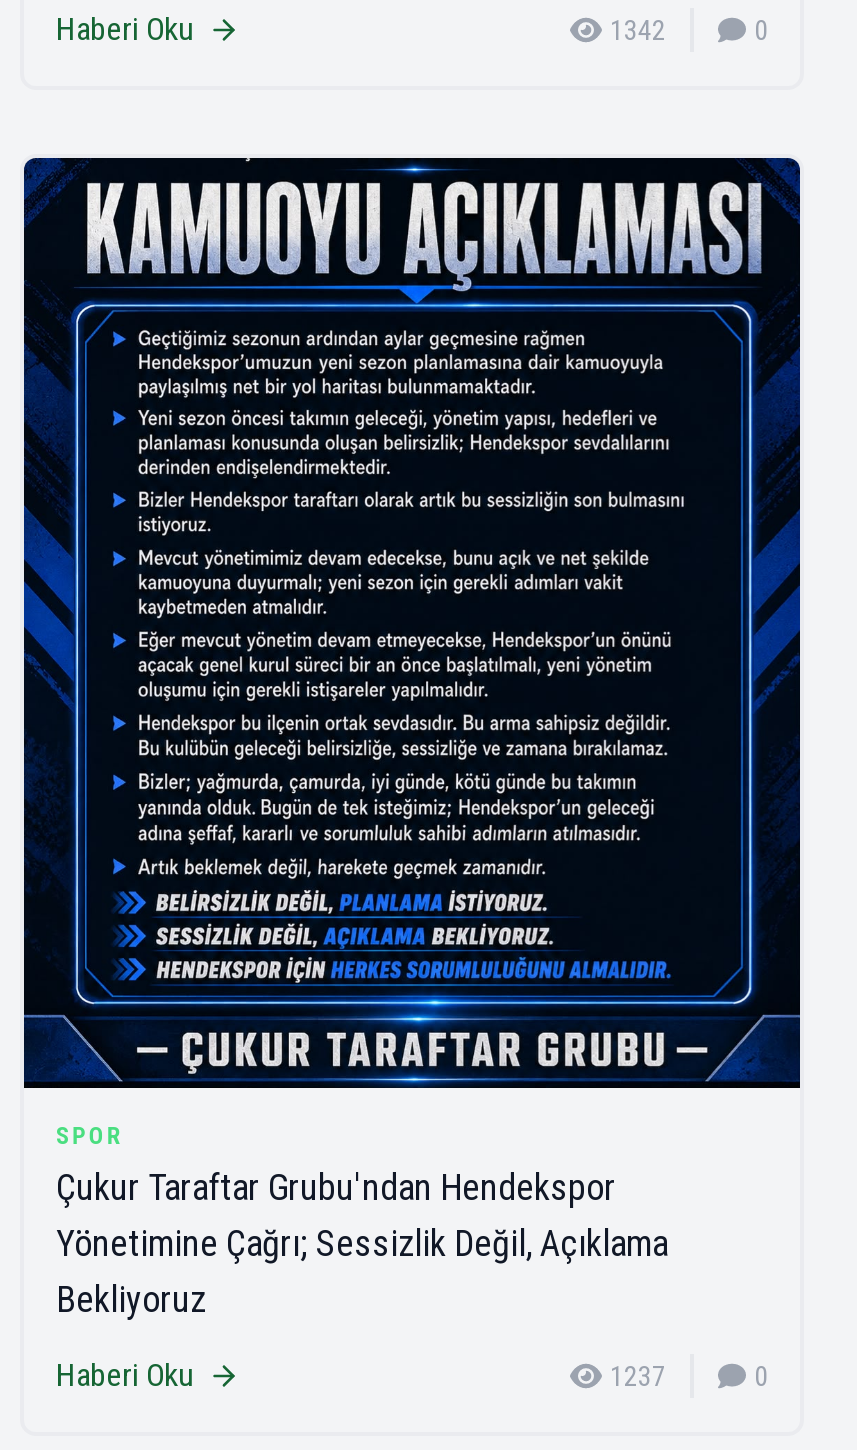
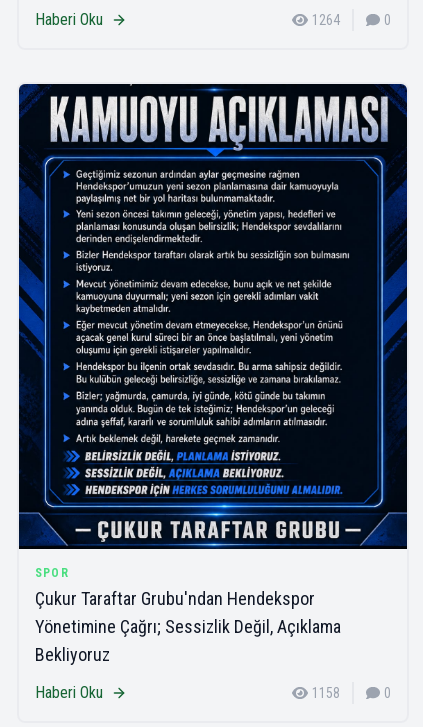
- 1342
+ 1264

- 1237
+ 1158
